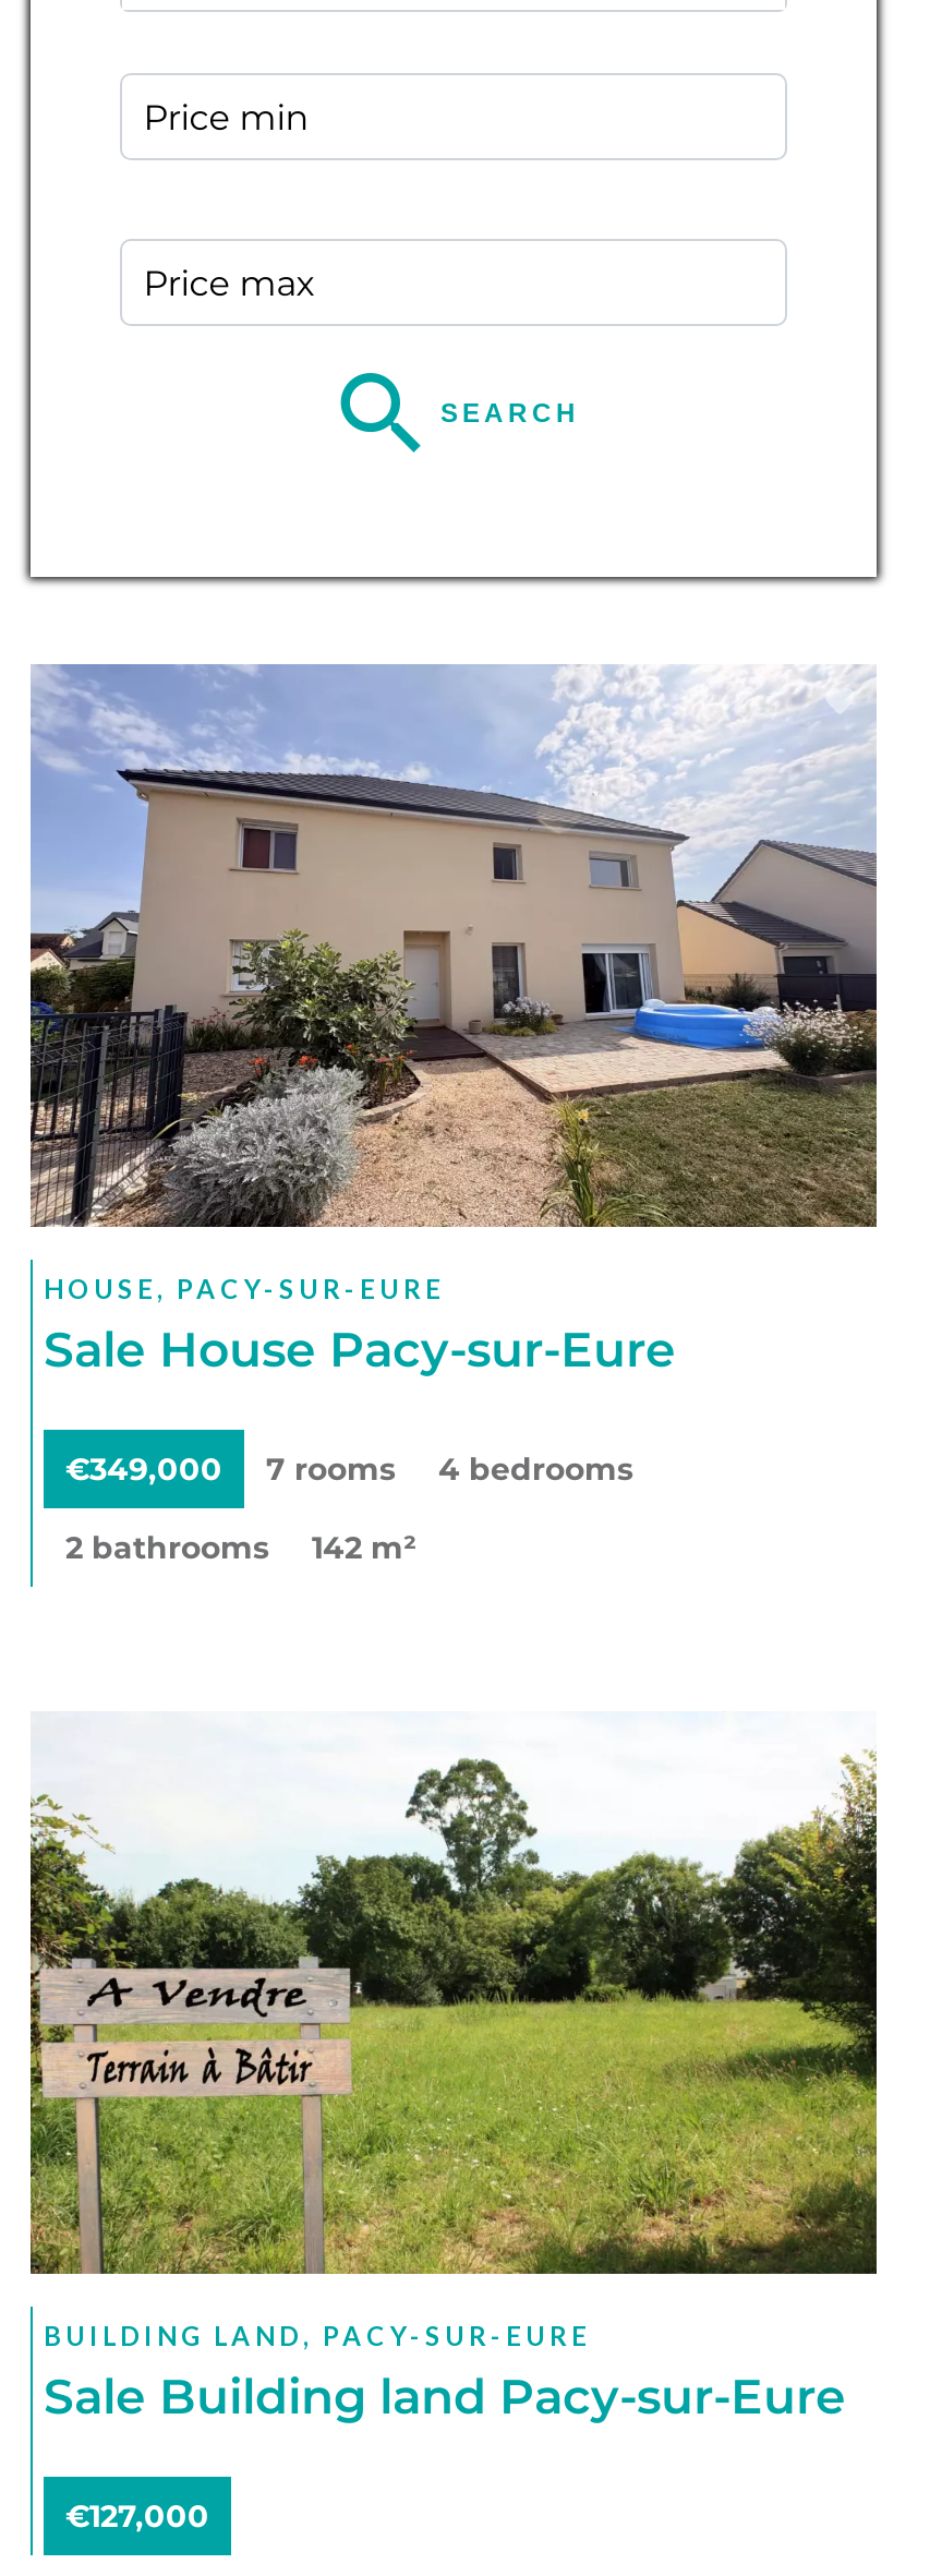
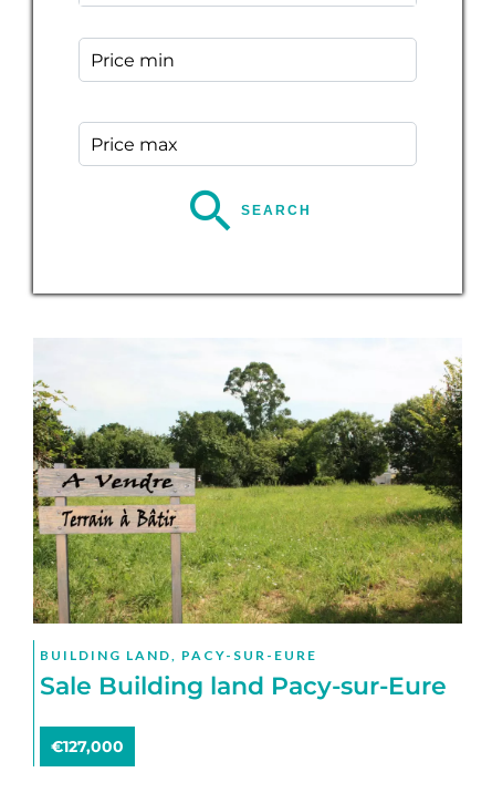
- [image]
- HOUSE, PACY-SUR-EURE
- Sale House Pacy-sur-Eure
- €349,000
- 7 rooms
- 4 bedrooms
- 2 bathrooms
- 142 m²
